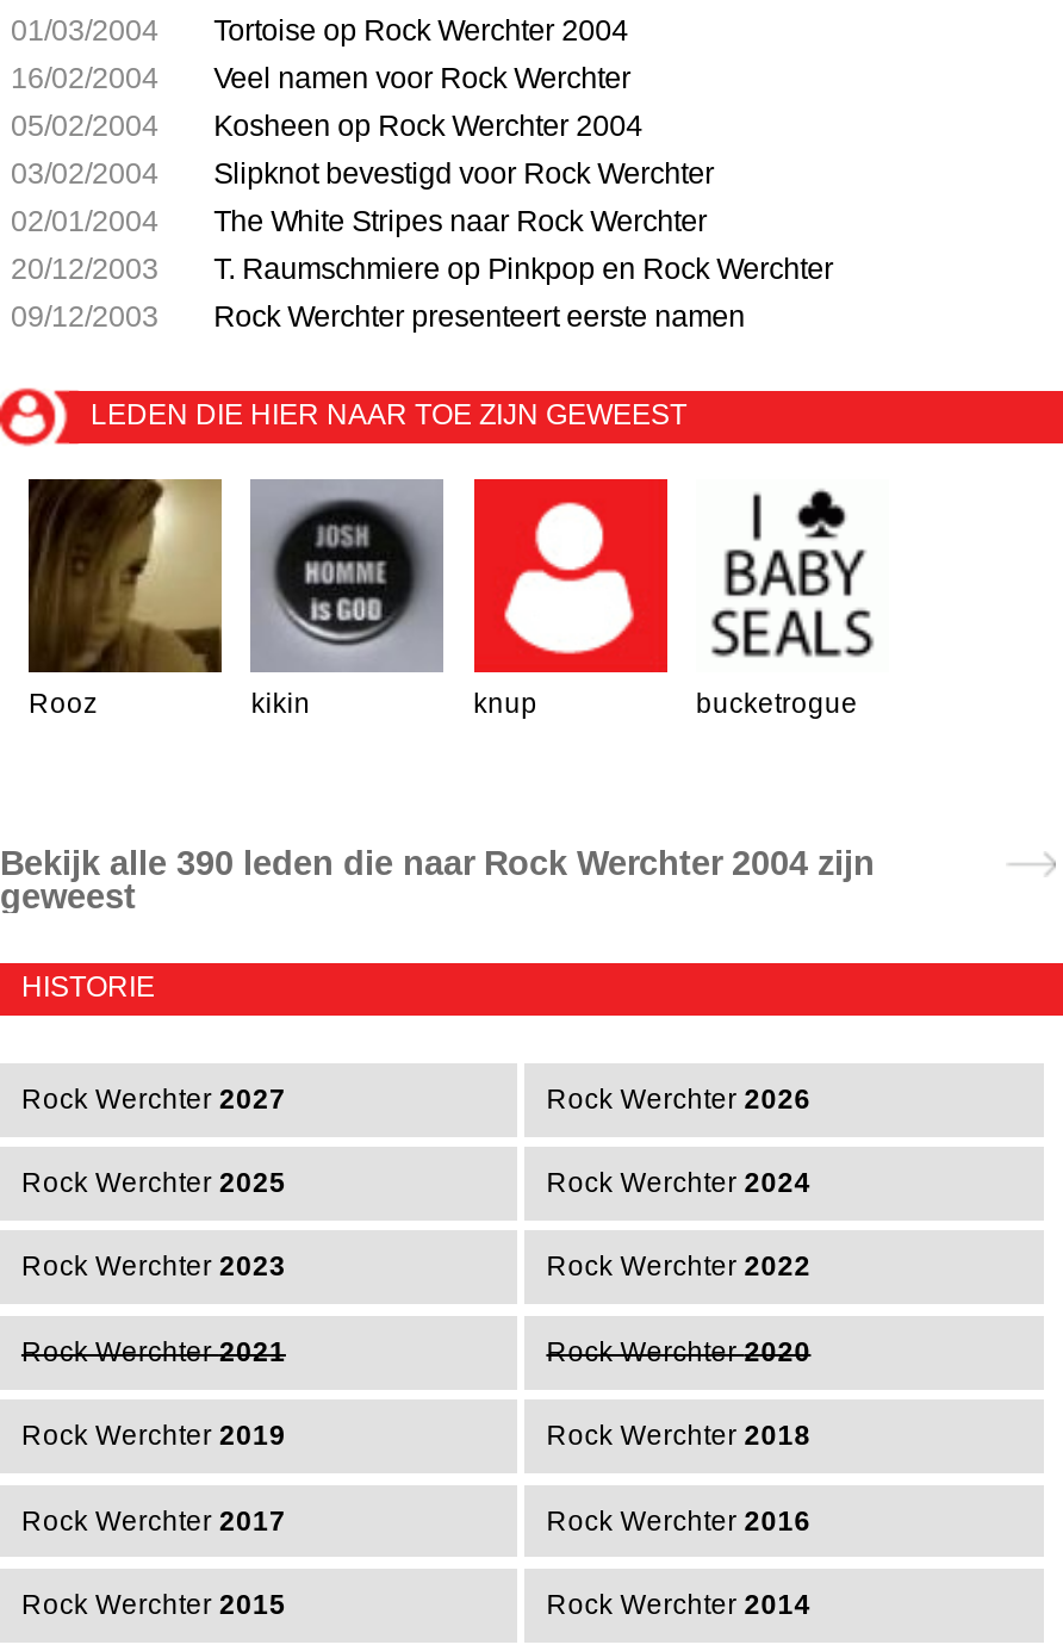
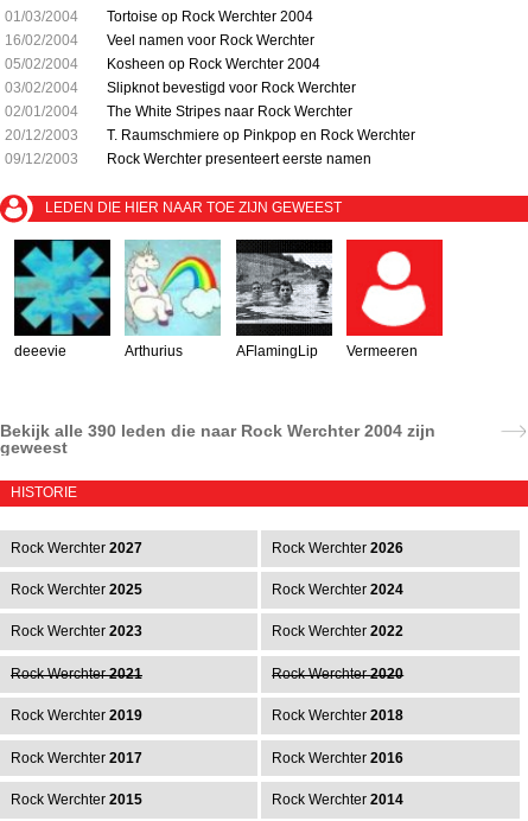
- [image]
- Rooz
- kikin
- knup
- bucketrogue
+ [image]
+ deeevie
+ Arthurius
+ AFlamingLip
+ Vermeeren

- [image]
+ [image]

- [image]
+ [image]

- [image]
+ [image]
